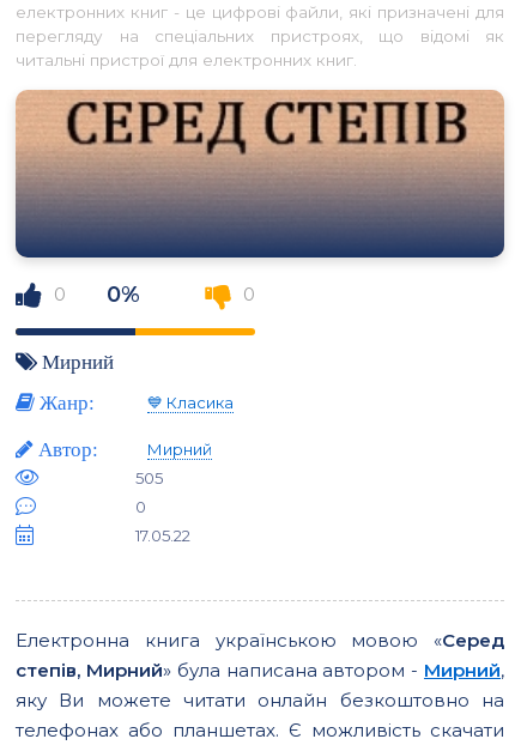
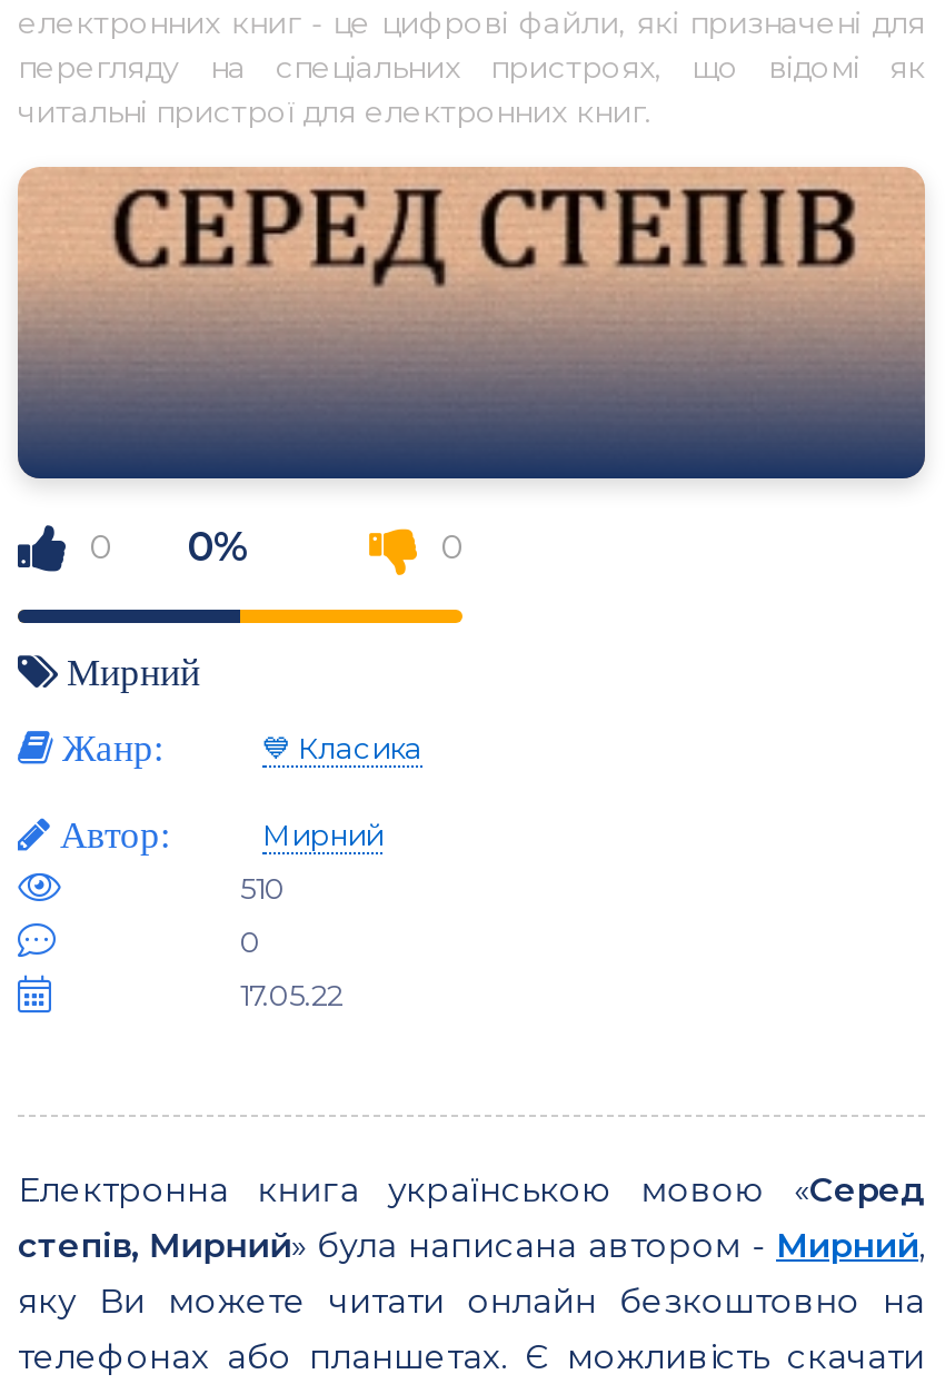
- 505
+ 510
